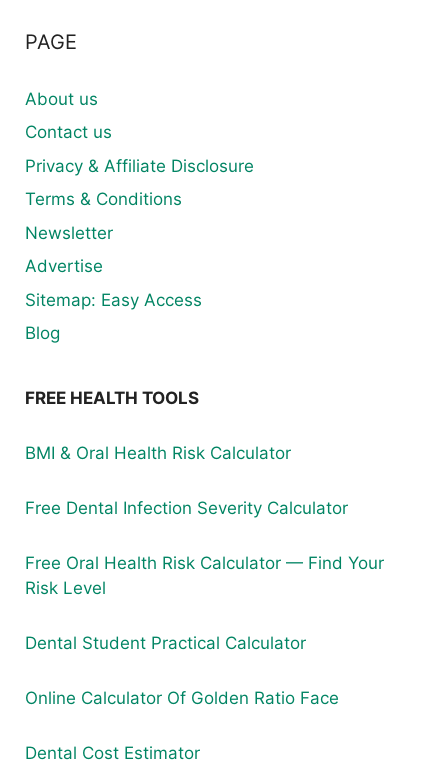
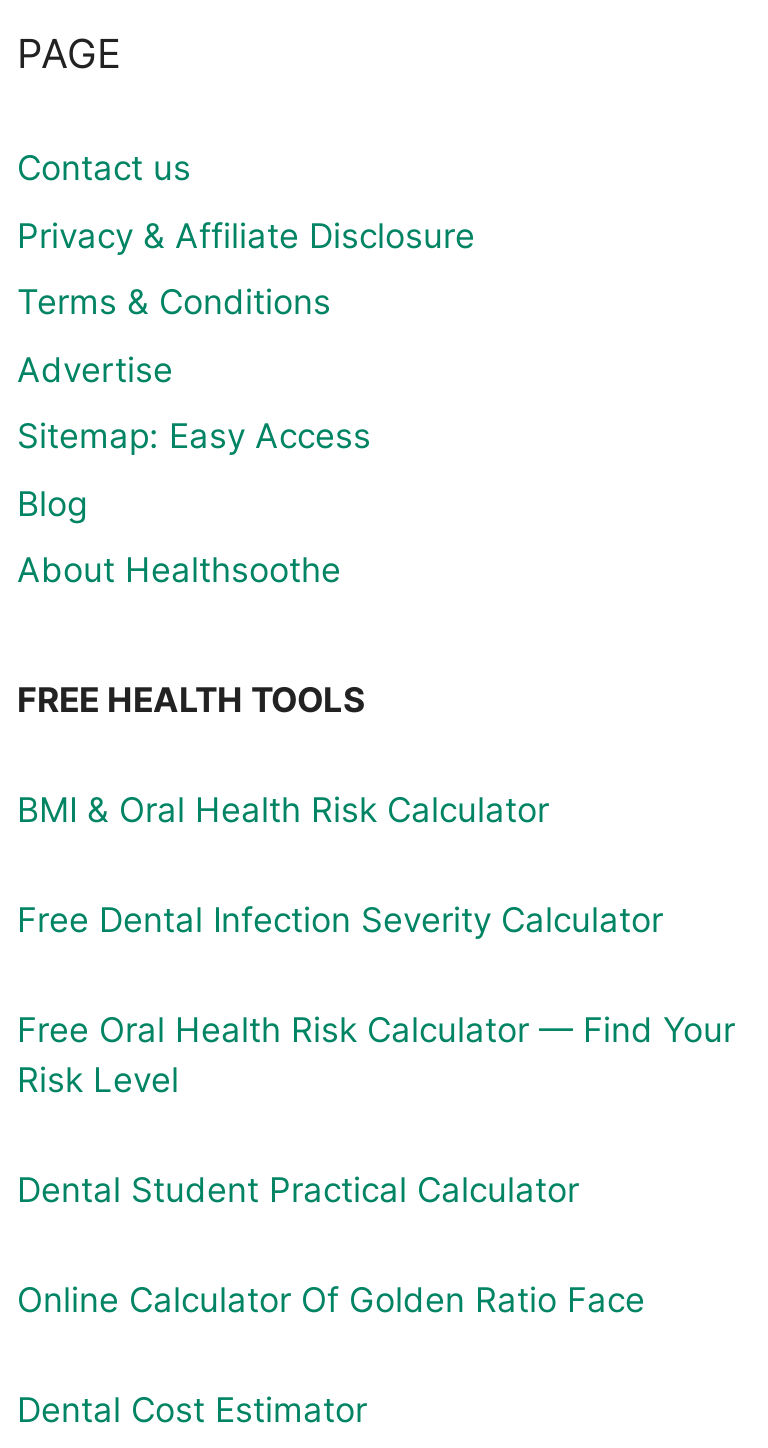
- About us

- Newsletter

moved up: Advertise | Sitemap: Easy Access | Blog

+ About Healthsoothe
